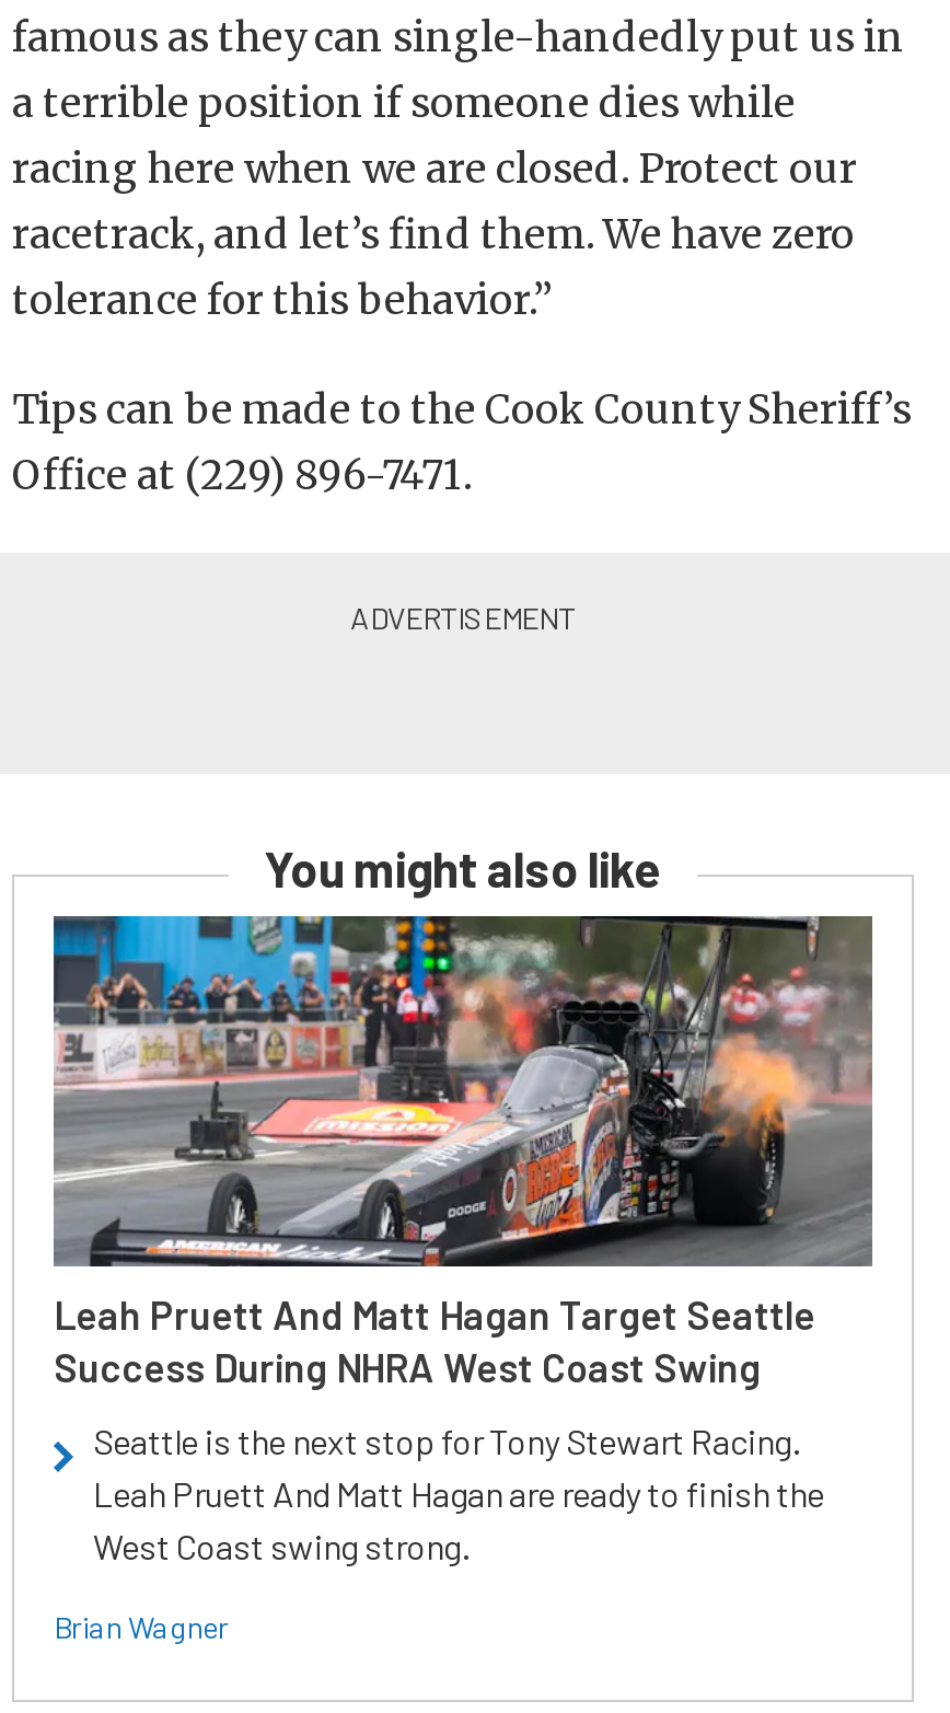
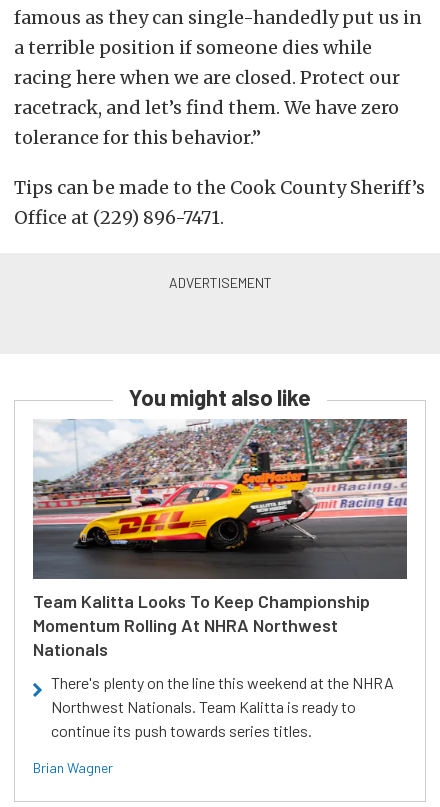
- [image]
- Leah Pruett And Matt Hagan Target Seattle
- Success During NHRA West Coast Swing
+ [image]
+ Team Kalitta Looks To Keep Championship
+ Momentum Rolling At NHRA Northwest
+ Nationals

- Seattle is the next stop for Tony Stewart Racing.
- Leah Pruett And Matt Hagan are ready to finish the
- West Coast swing strong.
+ There's plenty on the line this weekend at the NHRA
+ Northwest Nationals. Team Kalitta is ready to
+ continue its push towards series titles.
